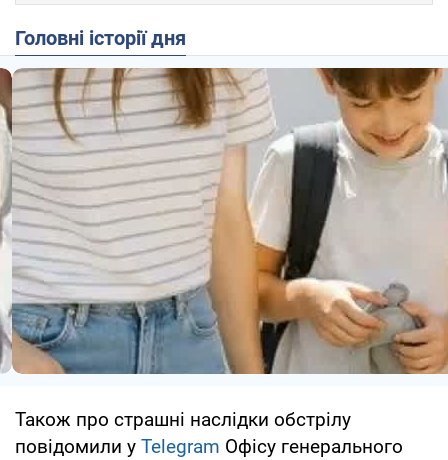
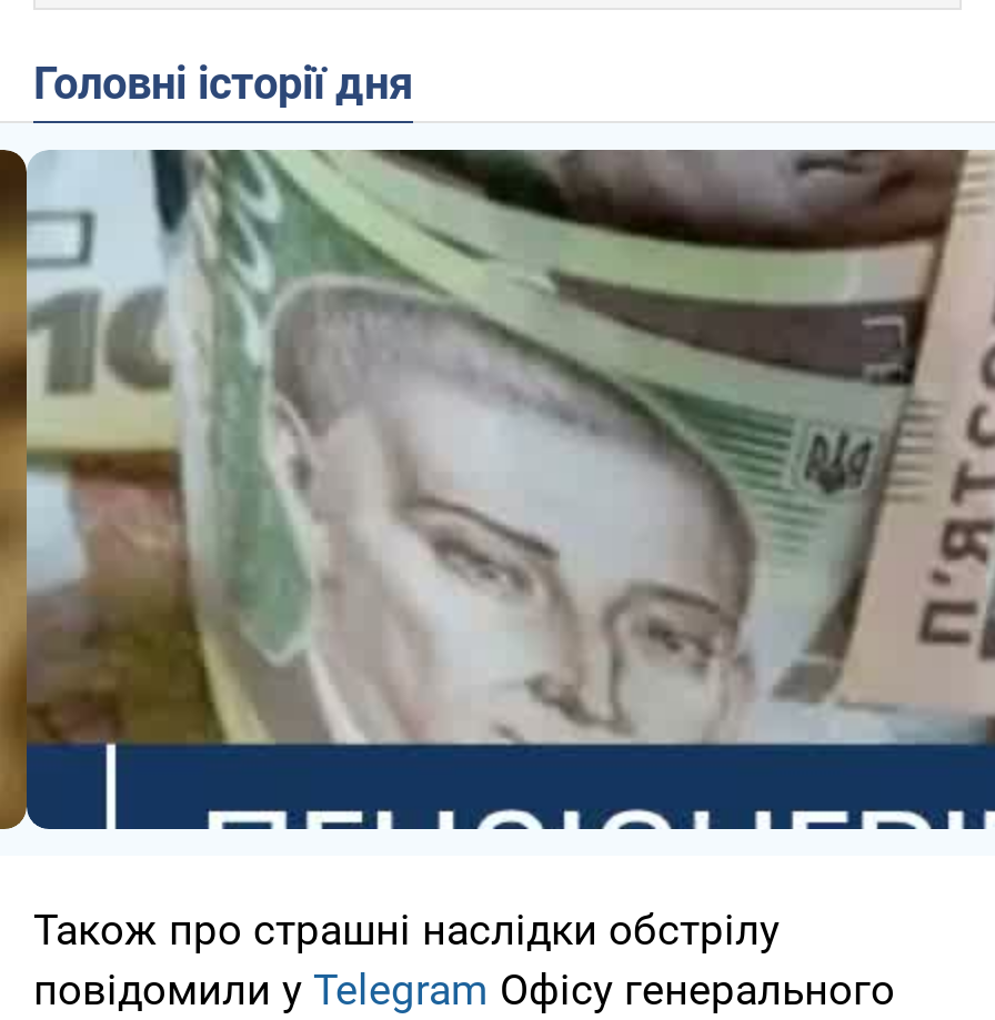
- [image]
+ [image]
